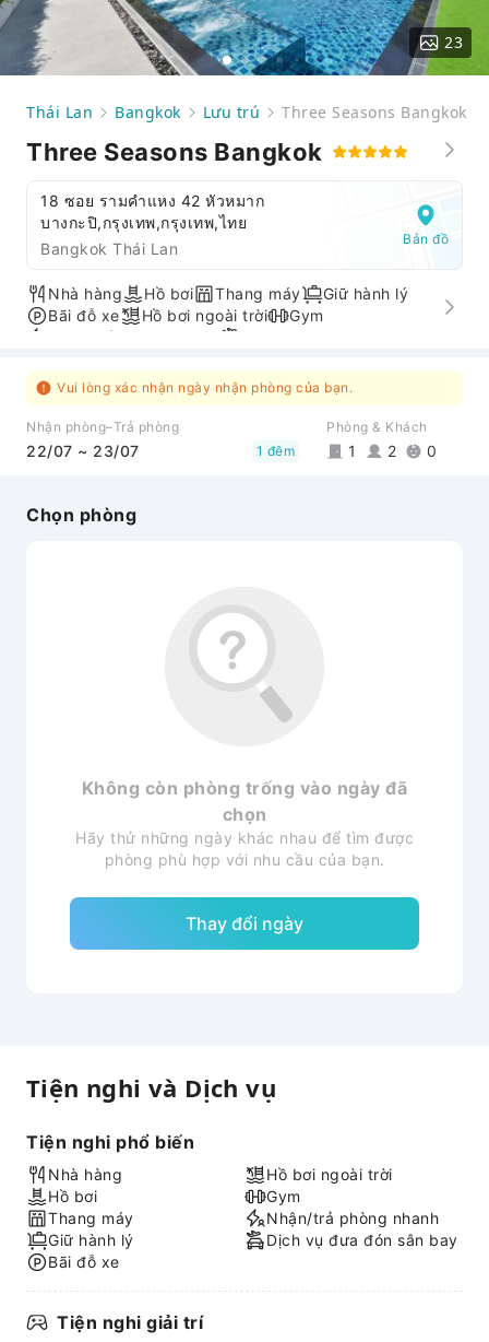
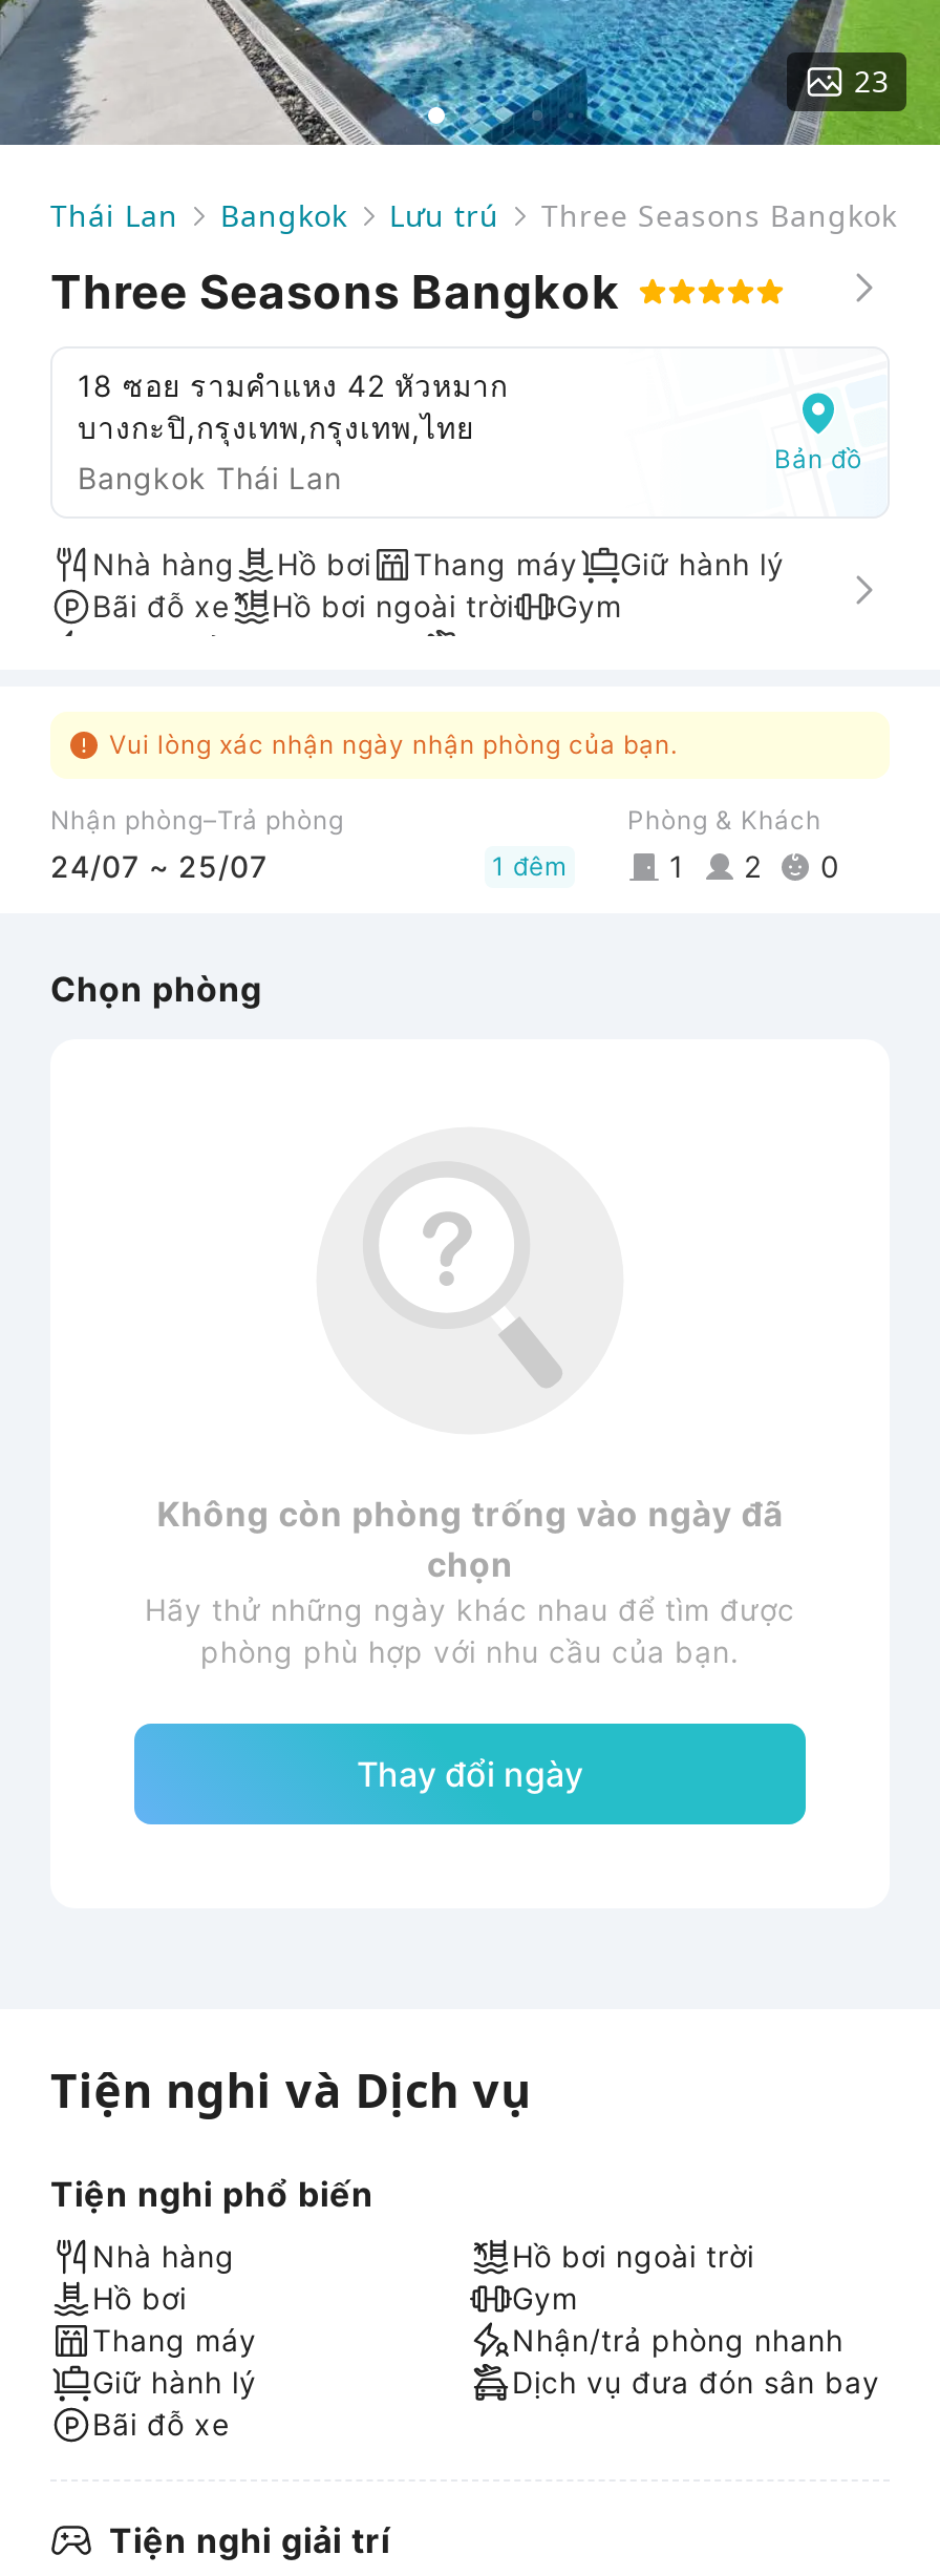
- 22/07 ~ 23/07
+ 24/07 ~ 25/07
